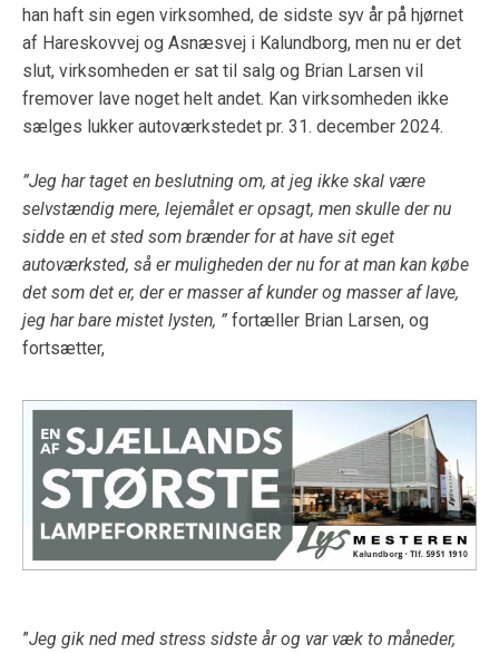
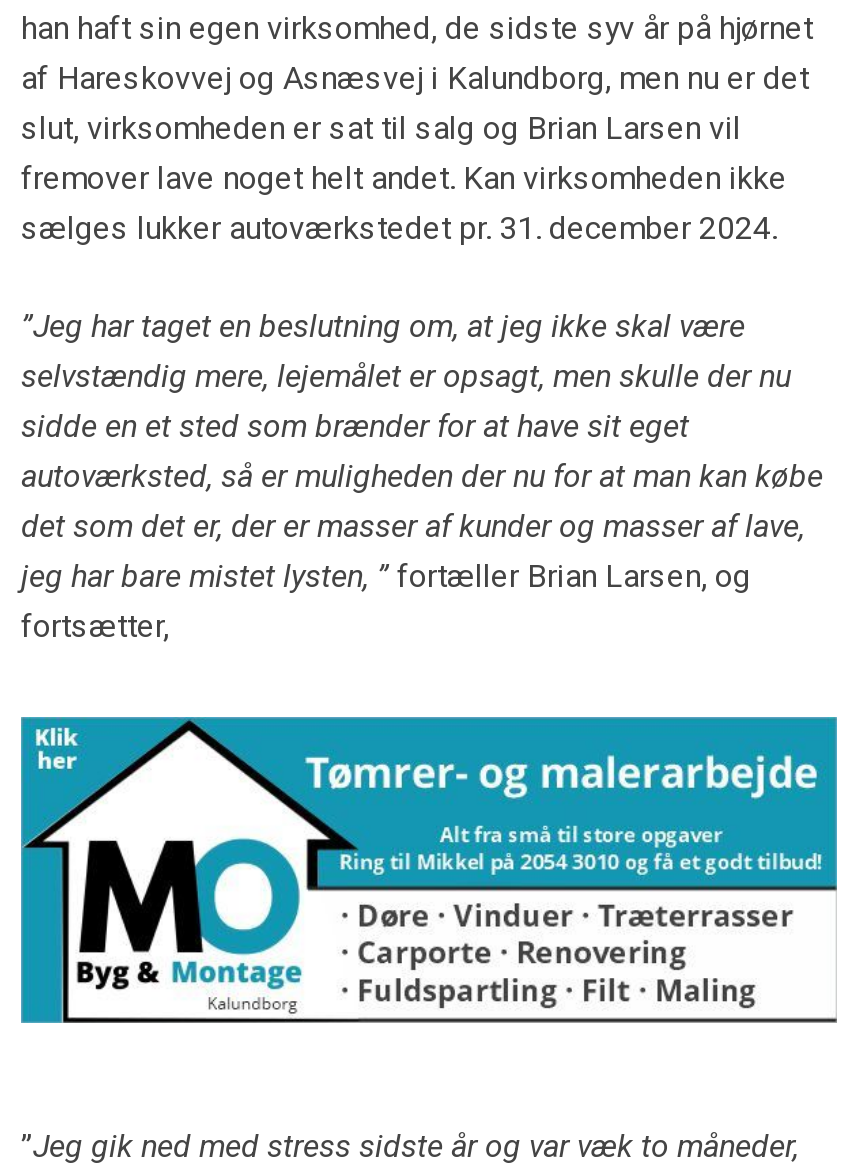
- [image]
+ [image]
